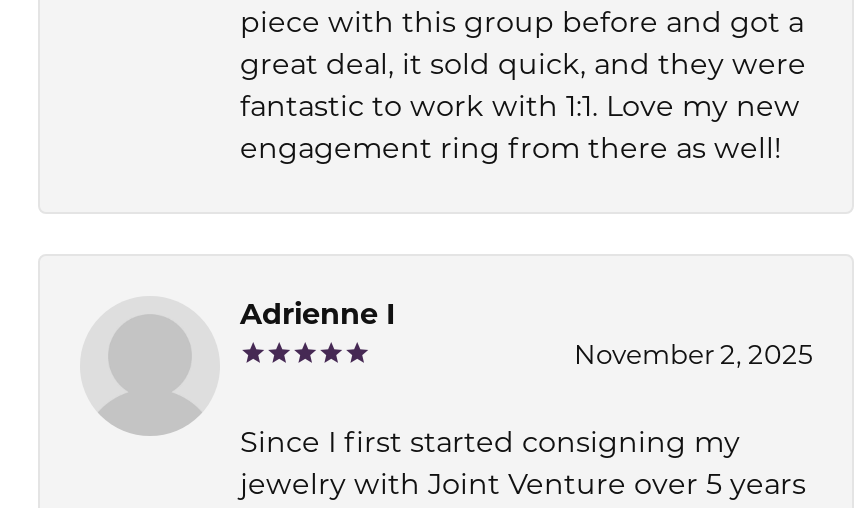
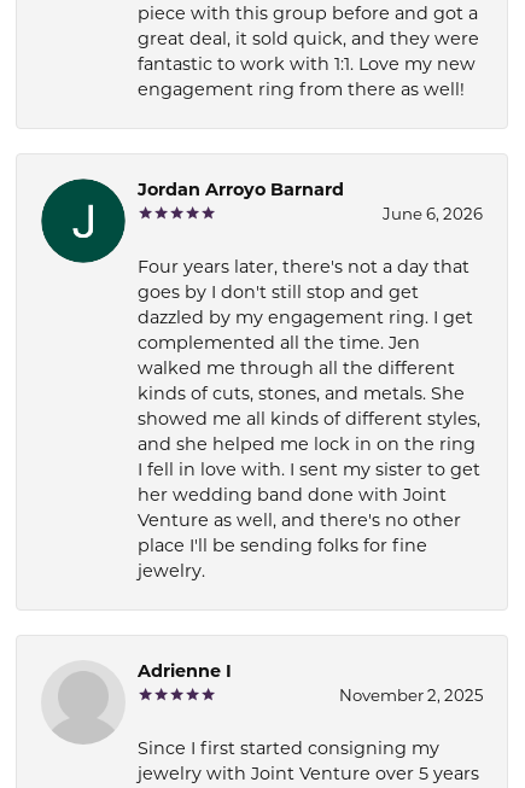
+ [image]
+ Jordan Arroyo Barnard
+ June 6, 2026
+ Four years later, there's not a day that
+ goes by I don't still stop and get
+ dazzled by my engagement ring. I get
+ complemented all the time. Jen
+ walked me through all the different
+ kinds of cuts, stones, and metals. She
+ showed me all kinds of different styles,
+ and she helped me lock in on the ring
+ I fell in love with. I sent my sister to get
+ her wedding band done with Joint
+ Venture as well, and there's no other
+ place I'll be sending folks for fine
+ jewelry.
